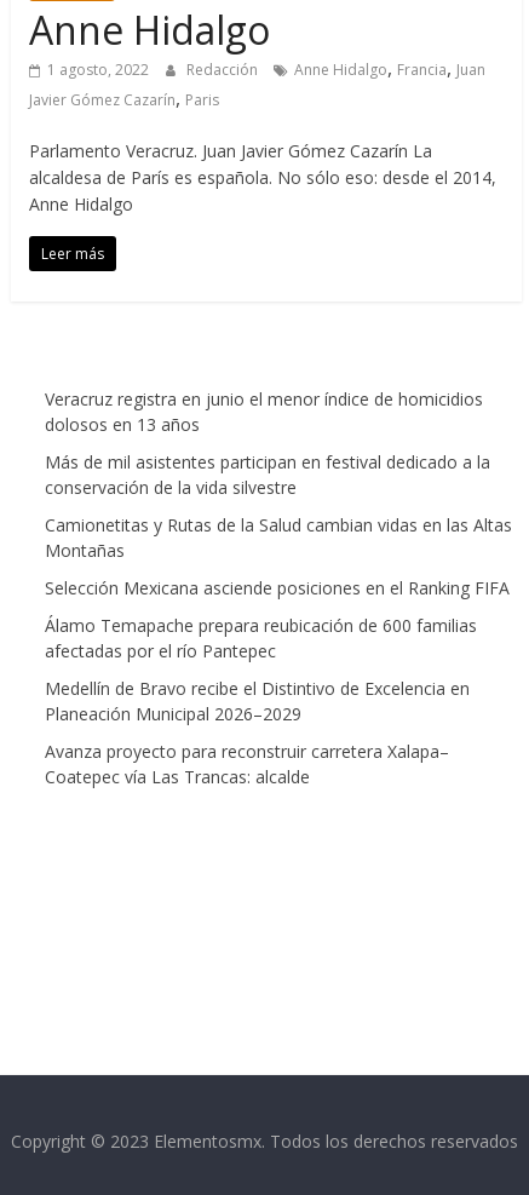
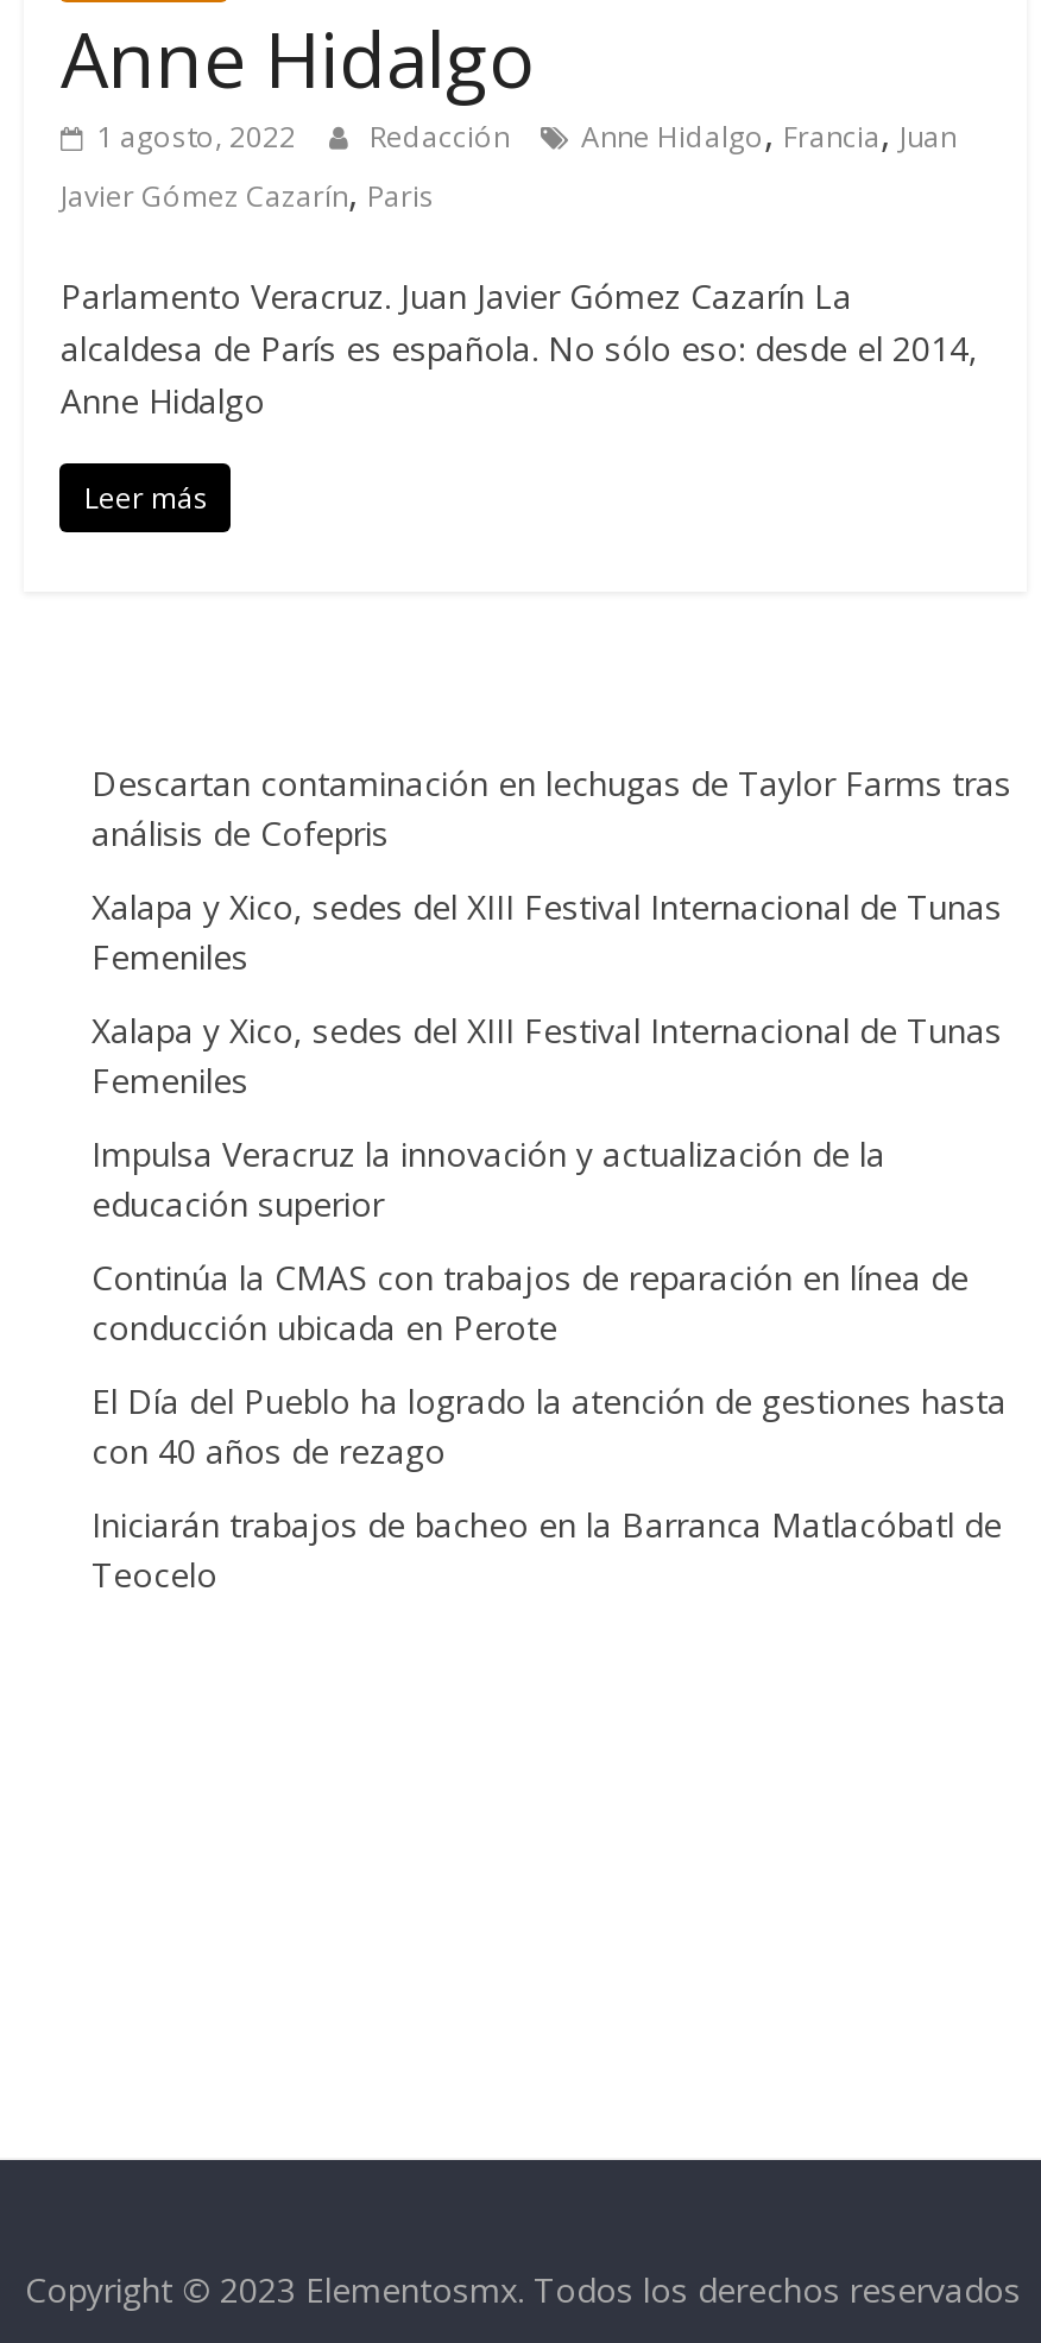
- Veracruz registra en junio el menor índice de homicidios
- dolosos en 13 años
+ Descartan contaminación en lechugas de Taylor Farms tras
+ análisis de Cofepris

- Más de mil asistentes participan en festival dedicado a la
- conservación de la vida silvestre
+ Xalapa y Xico, sedes del XIII Festival Internacional de Tunas
+ Femeniles

- Camionetitas y Rutas de la Salud cambian vidas en las Altas
- Montañas
+ Xalapa y Xico, sedes del XIII Festival Internacional de Tunas
+ Femeniles

- Selección Mexicana asciende posiciones en el Ranking FIFA
+ Impulsa Veracruz la innovación y actualización de la
+ educación superior

- Álamo Temapache prepara reubicación de 600 familias
- afectadas por el río Pantepec
+ Continúa la CMAS con trabajos de reparación en línea de
+ conducción ubicada en Perote

- Medellín de Bravo recibe el Distintivo de Excelencia en
- Planeación Municipal 2026–2029
+ El Día del Pueblo ha logrado la atención de gestiones hasta
+ con 40 años de rezago

- Avanza proyecto para reconstruir carretera Xalapa–
- Coatepec vía Las Trancas: alcalde
+ Iniciarán trabajos de bacheo en la Barranca Matlacóbatl de
+ Teocelo
